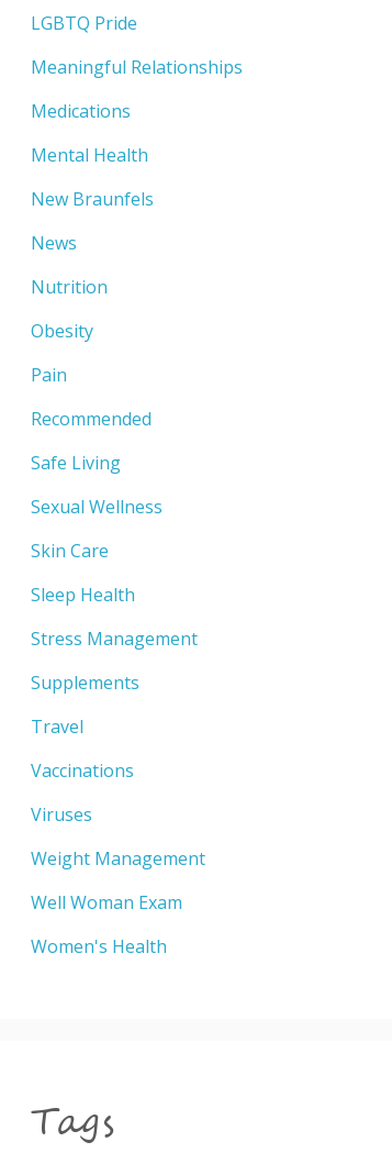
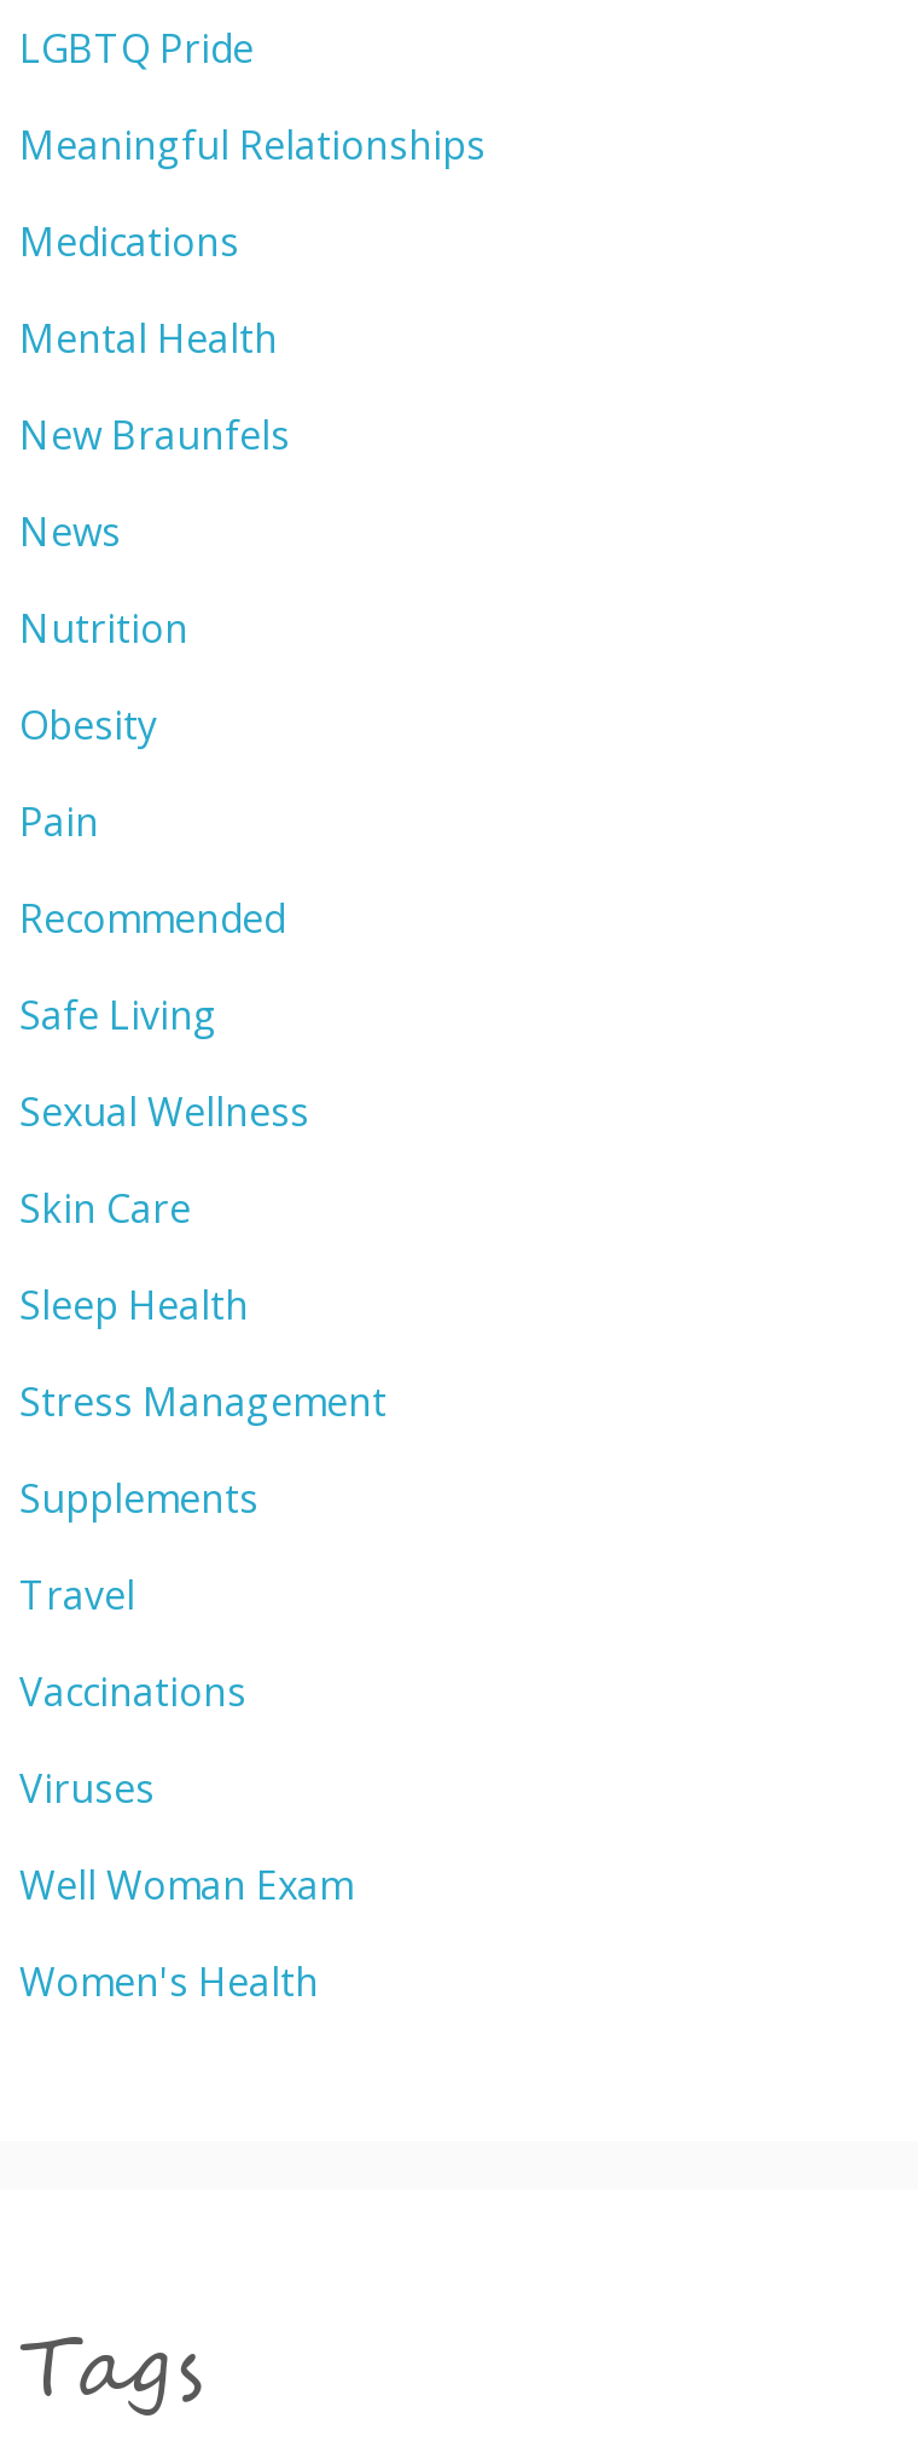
- Weight Management
